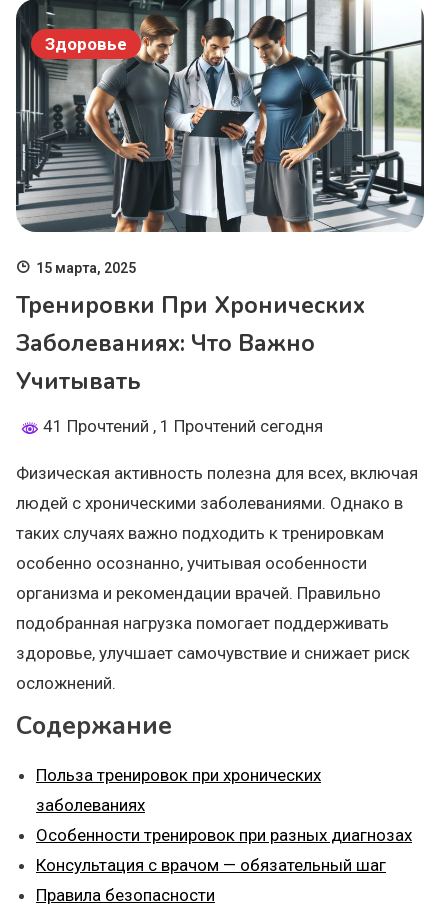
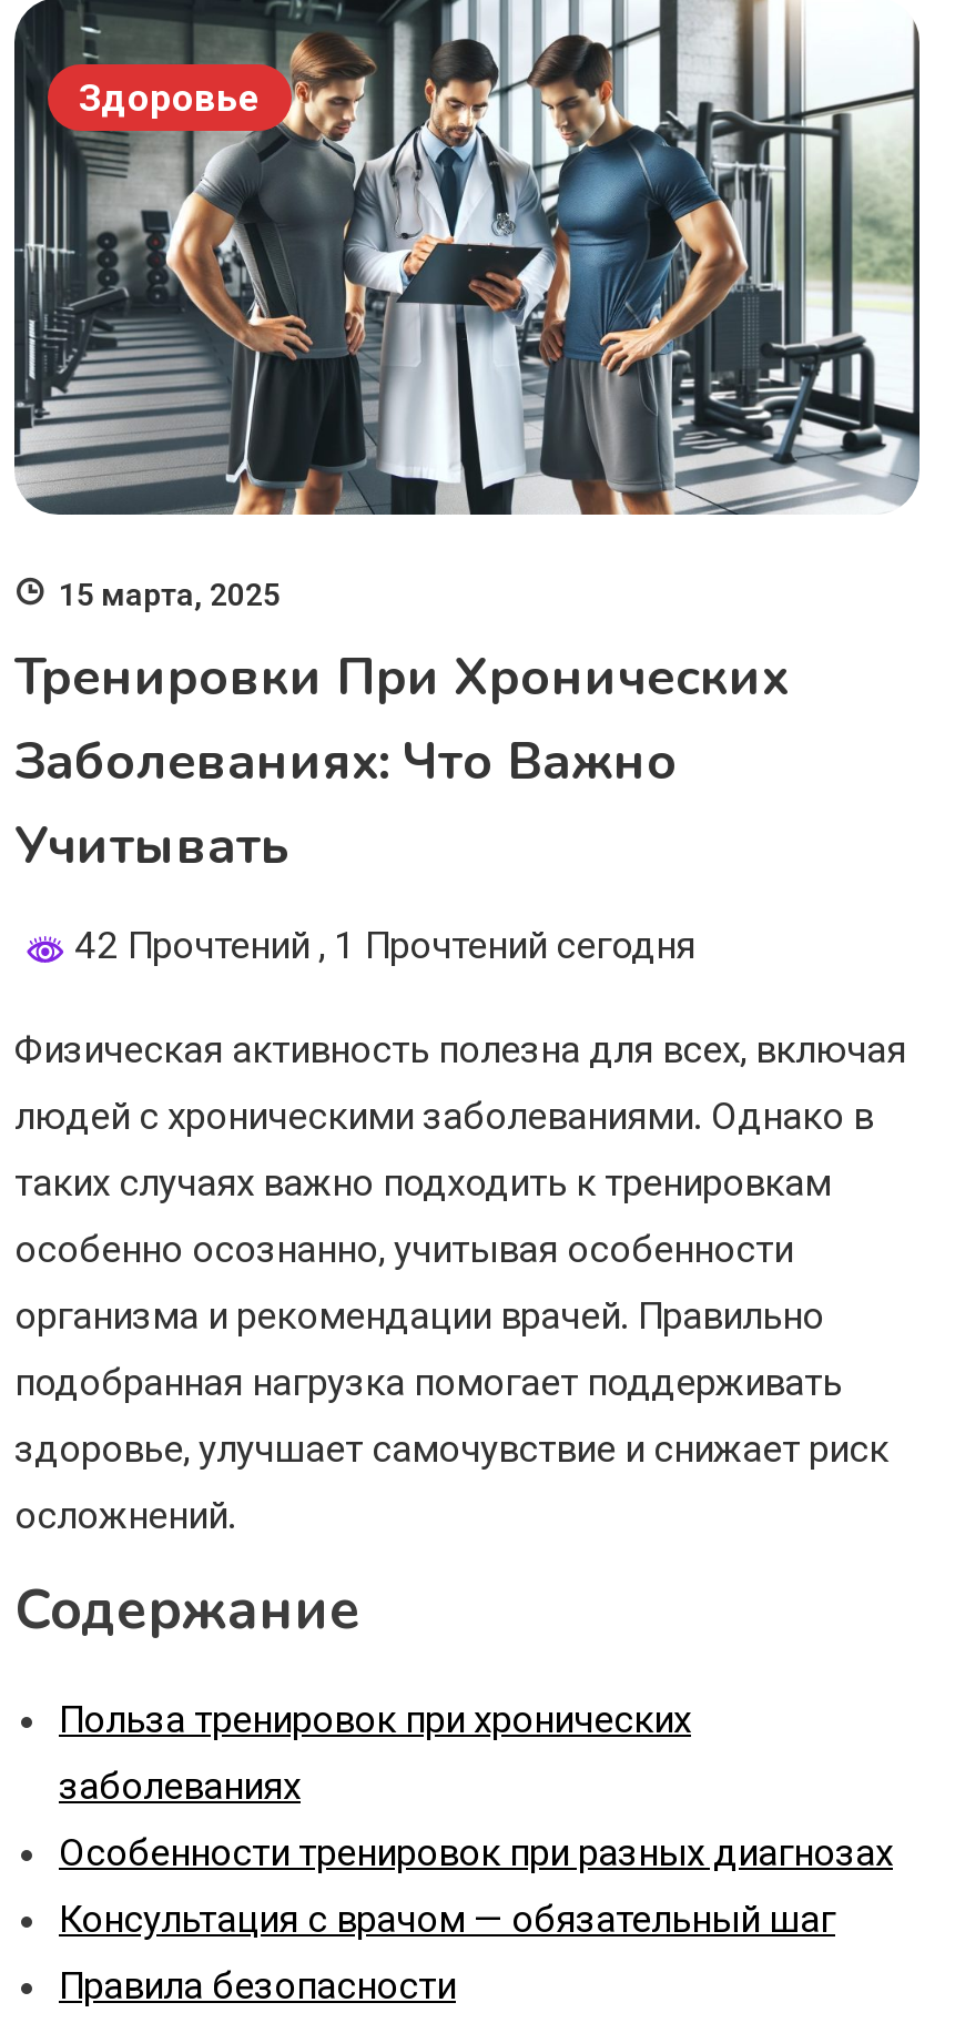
- 41 Прочтений, 1 Прочтений сегодня
+ 42 Прочтений, 1 Прочтений сегодня
